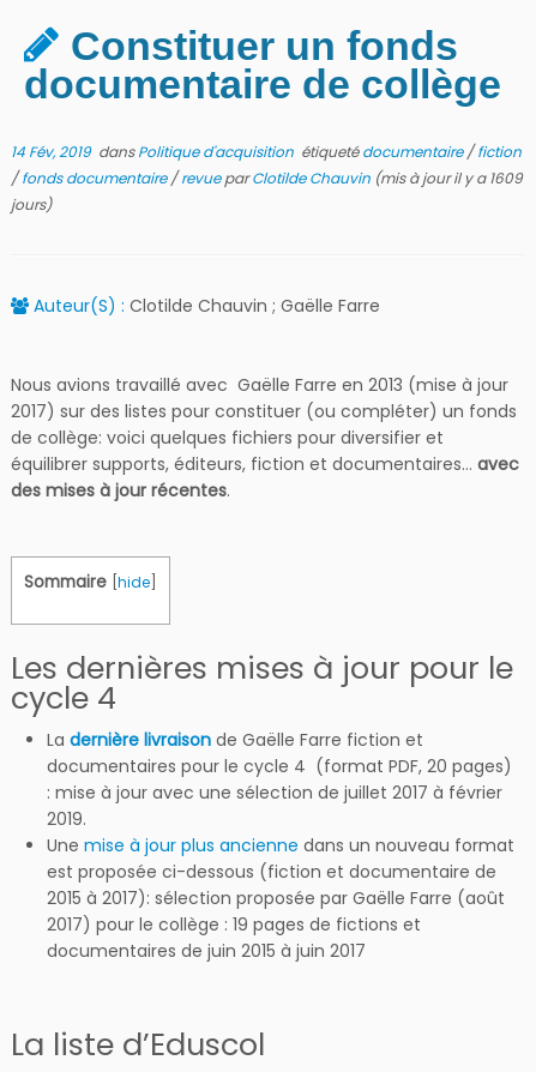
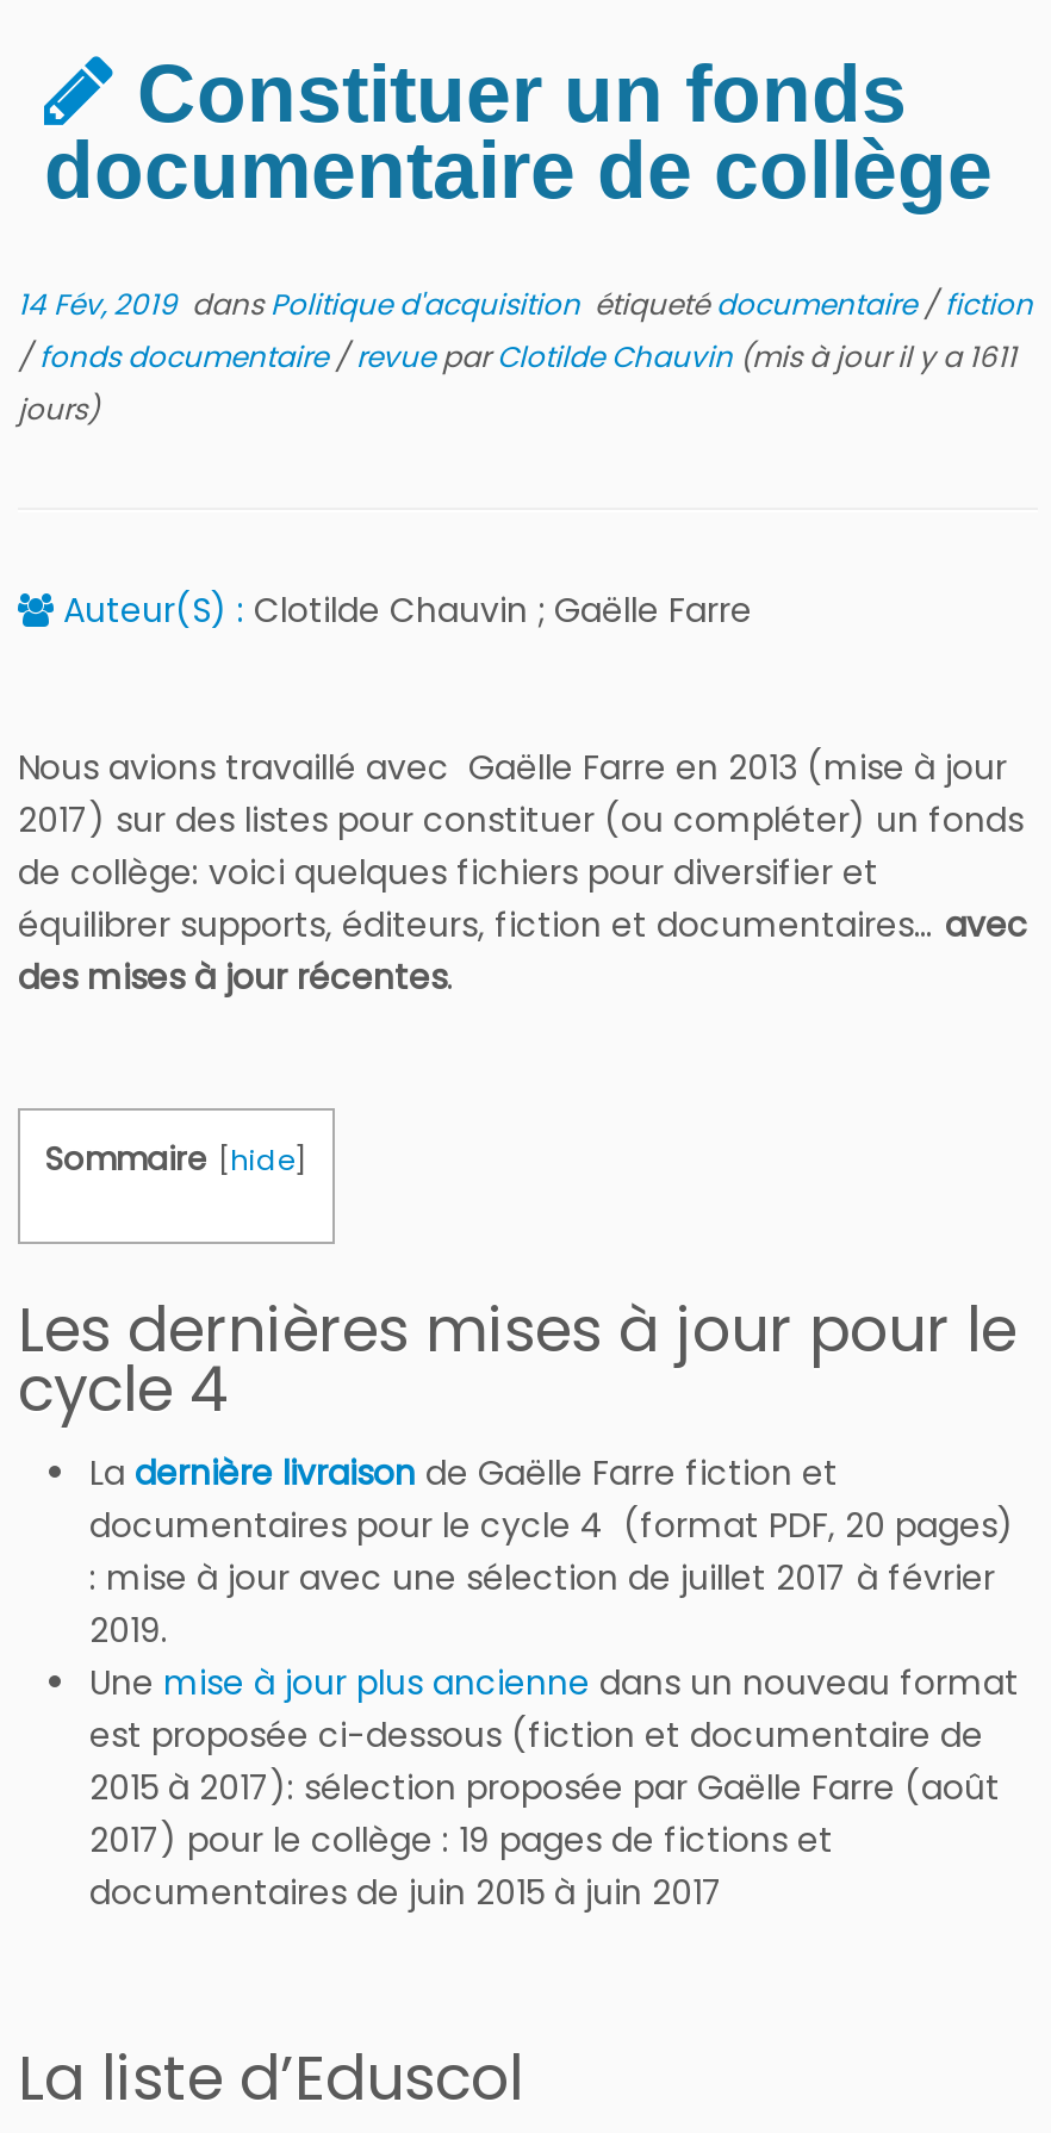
- /fonds documentaire /revue parClotilde Chauvin (mis à jour il y a 1609
+ /fonds documentaire /revue parClotilde Chauvin (mis à jour il y a 1611
